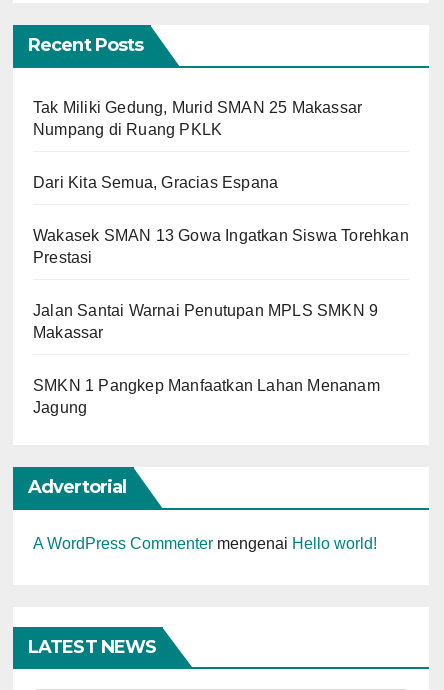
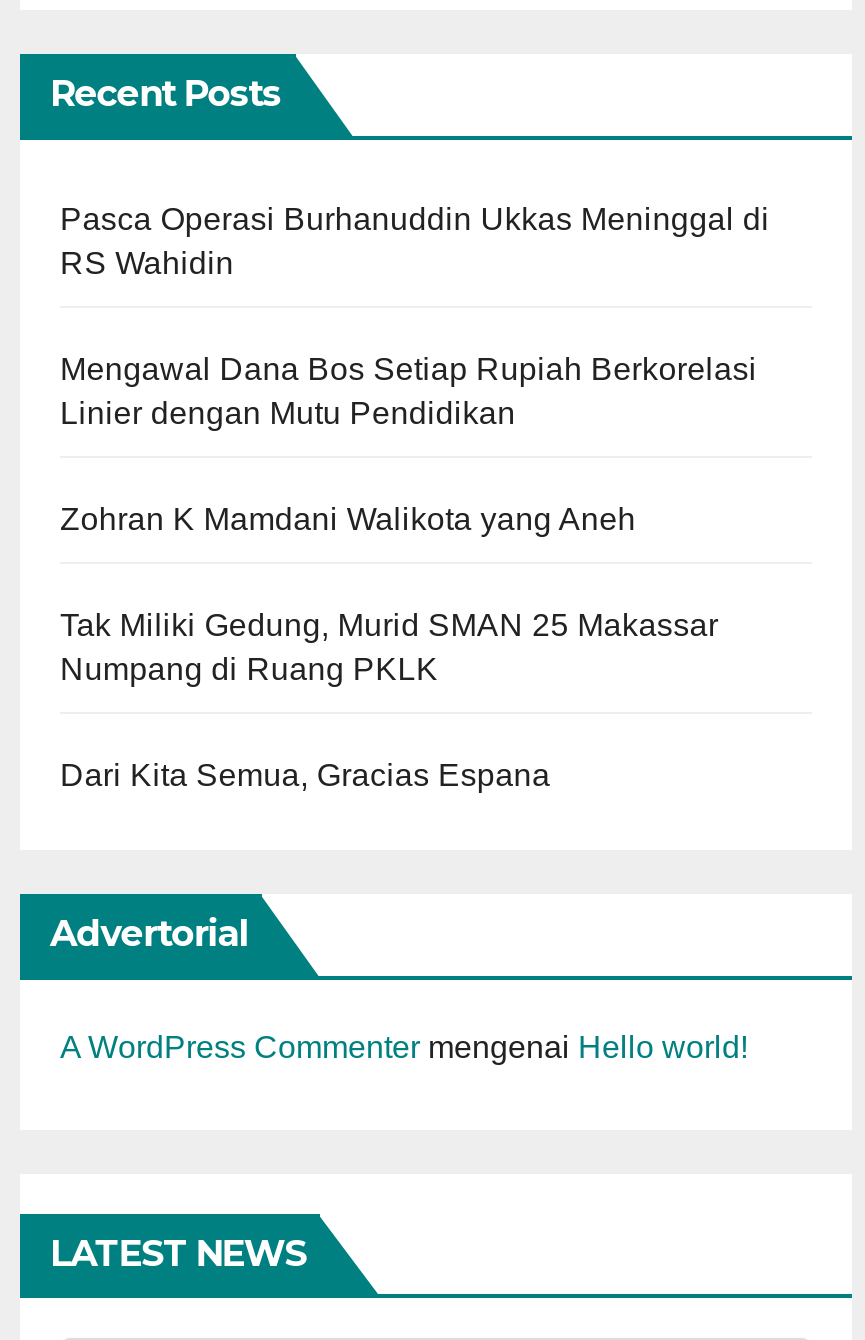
+ Pasca Operasi Burhanuddin Ukkas Meninggal di
+ RS Wahidin
+ Mengawal Dana Bos Setiap Rupiah Berkorelasi
+ Linier dengan Mutu Pendidikan
+ Zohran K Mamdani Walikota yang Aneh

moved down: Tak Miliki Gedung, Murid SMAN 25 Makassar | Numpang di Ruang PKLK | Dari Kita Semua, Gracias Espana

- Wakasek SMAN 13 Gowa Ingatkan Siswa Torehkan
- Prestasi
- Jalan Santai Warnai Penutupan MPLS SMKN 9
- Makassar
- SMKN 1 Pangkep Manfaatkan Lahan Menanam
- Jagung
